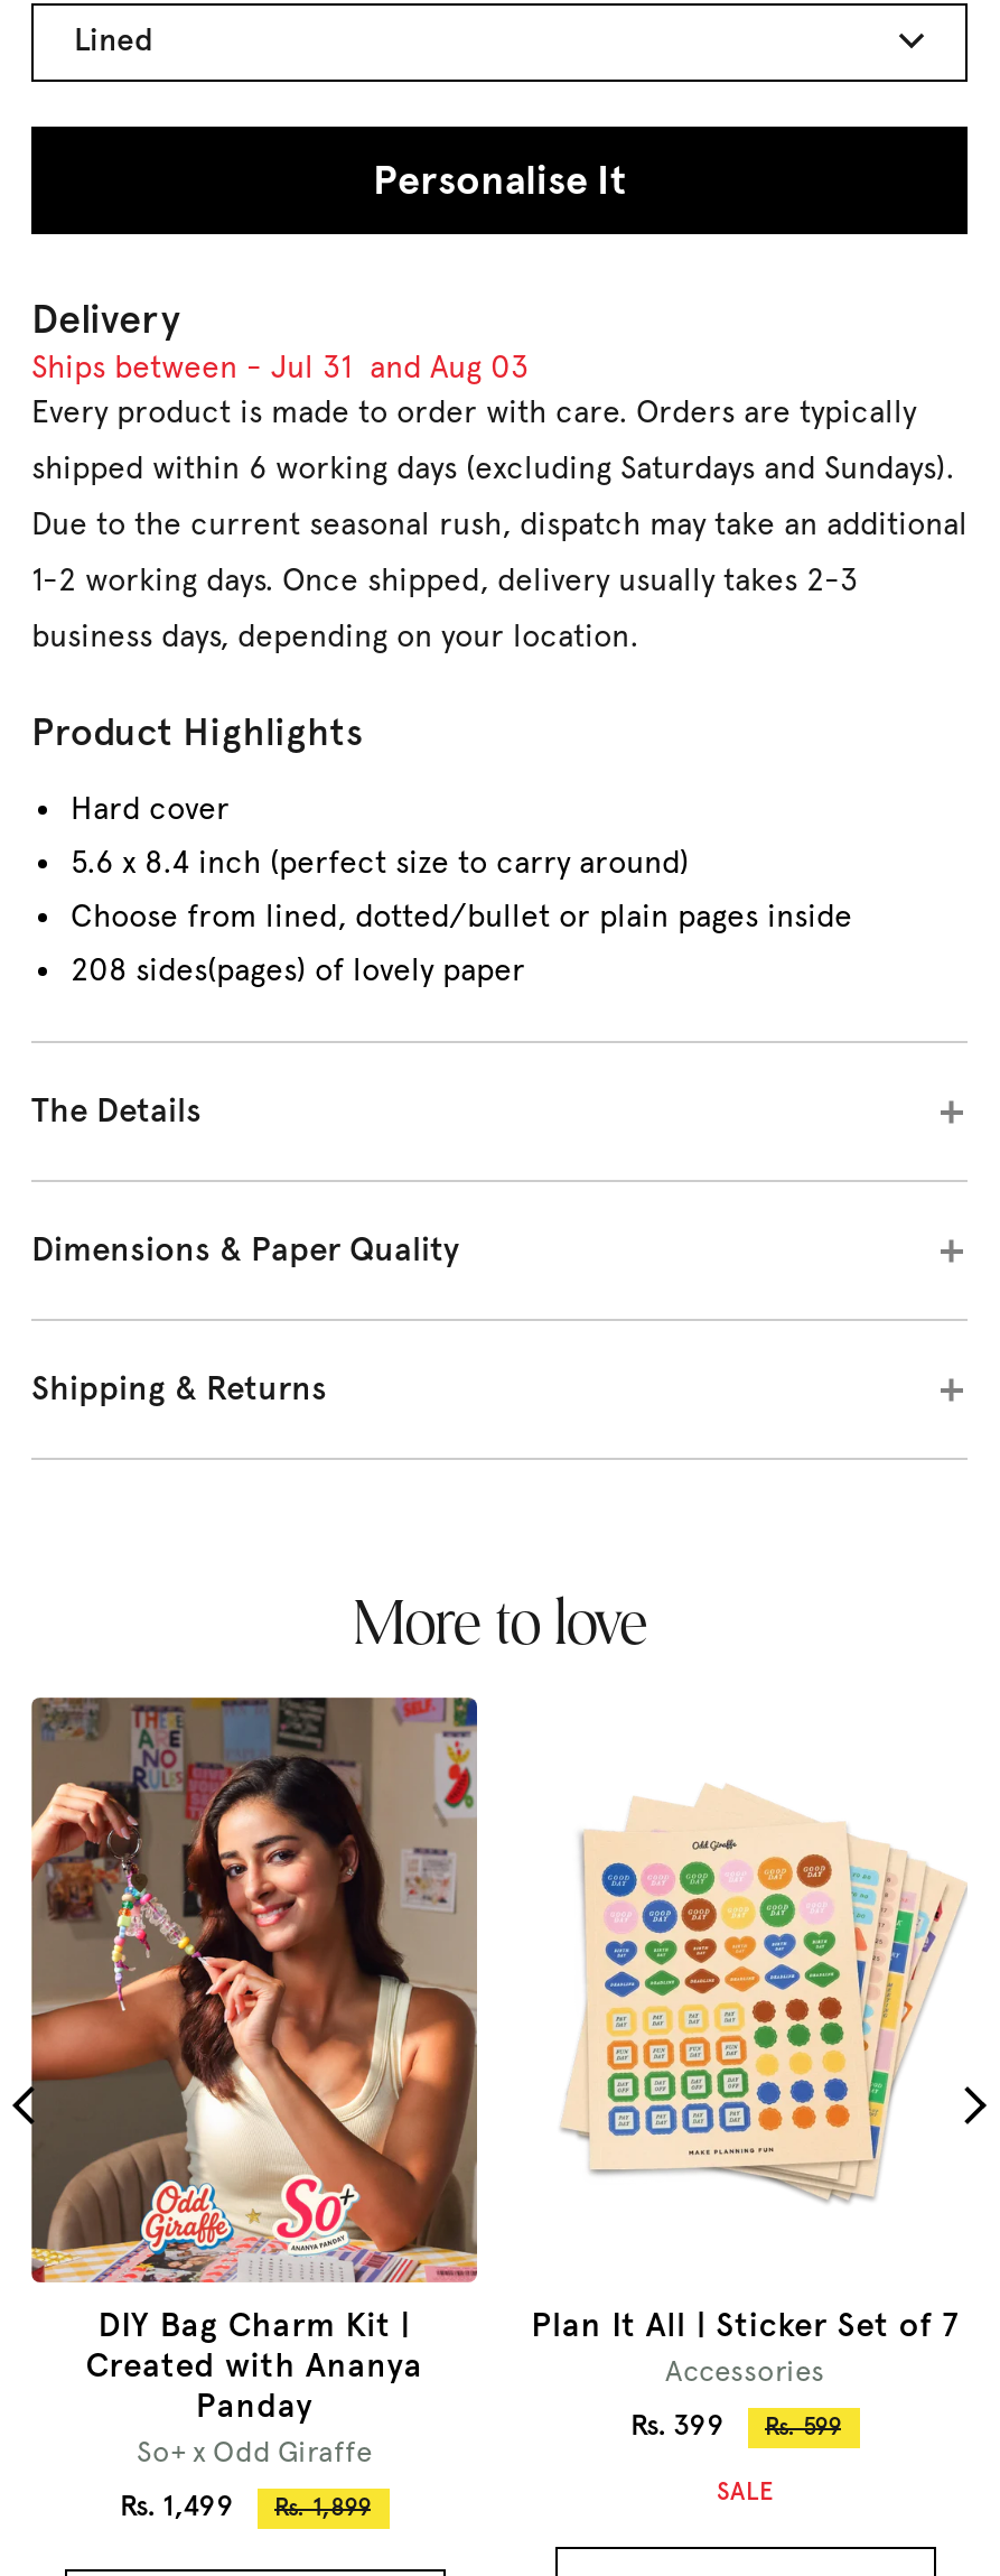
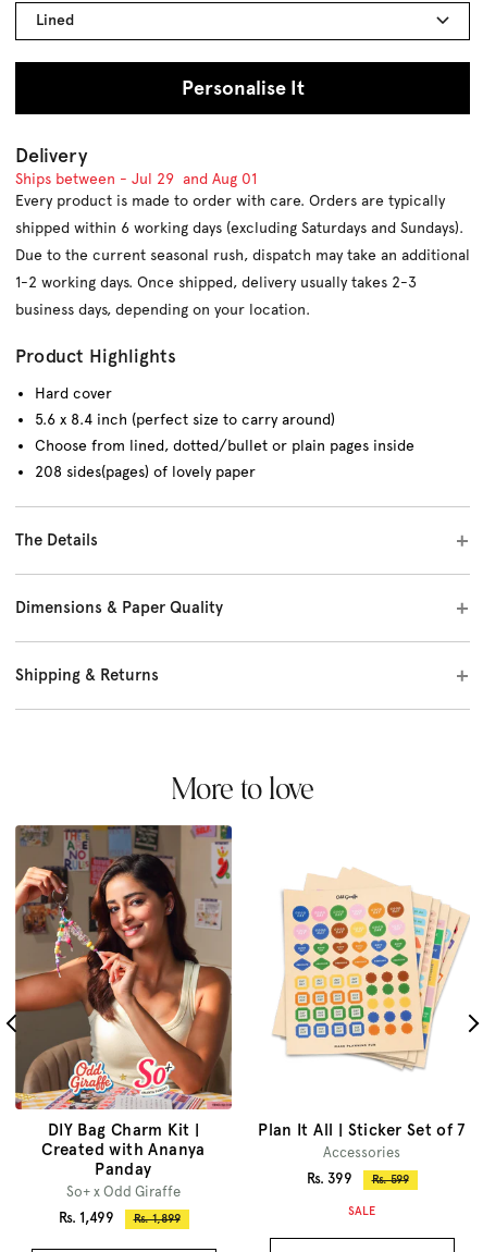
- Ships between - Jul 31 and Aug 03
+ Ships between - Jul 29 and Aug 01
